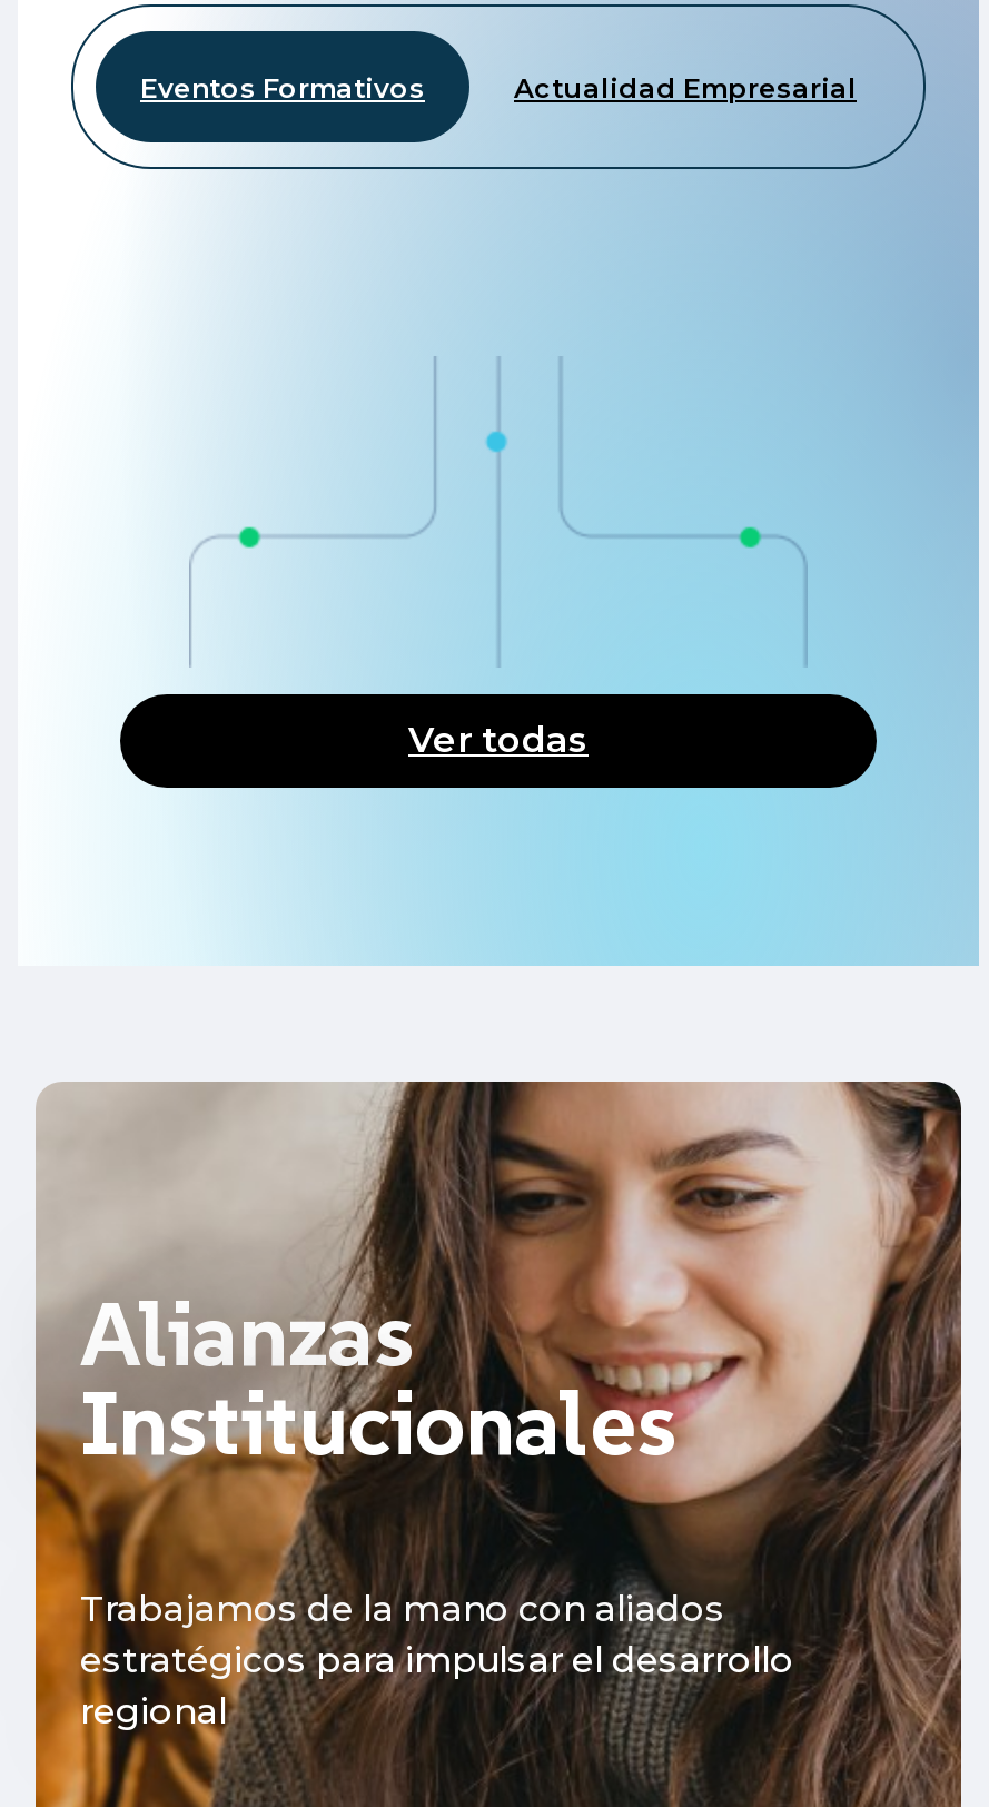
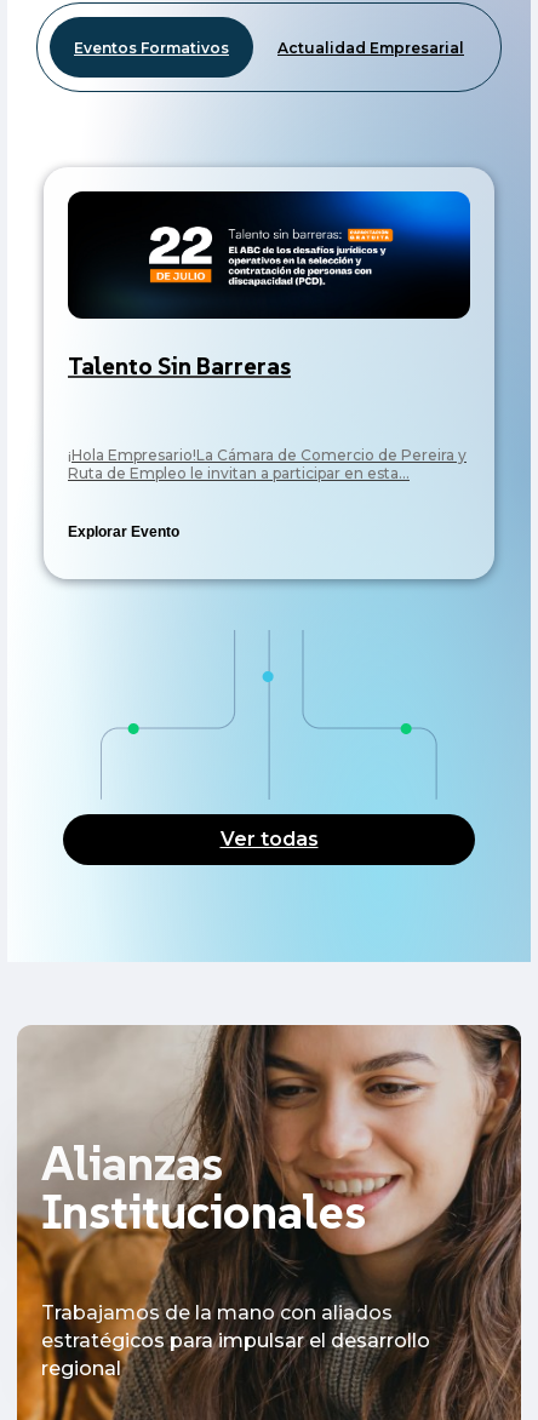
+ [image]
+ Talento Sin Barreras
+ ¡Hola Empresario!La Cámara de Comercio de Pereira y
+ Ruta de Empleo le invitan a participar en esta...
+ Explorar Evento
